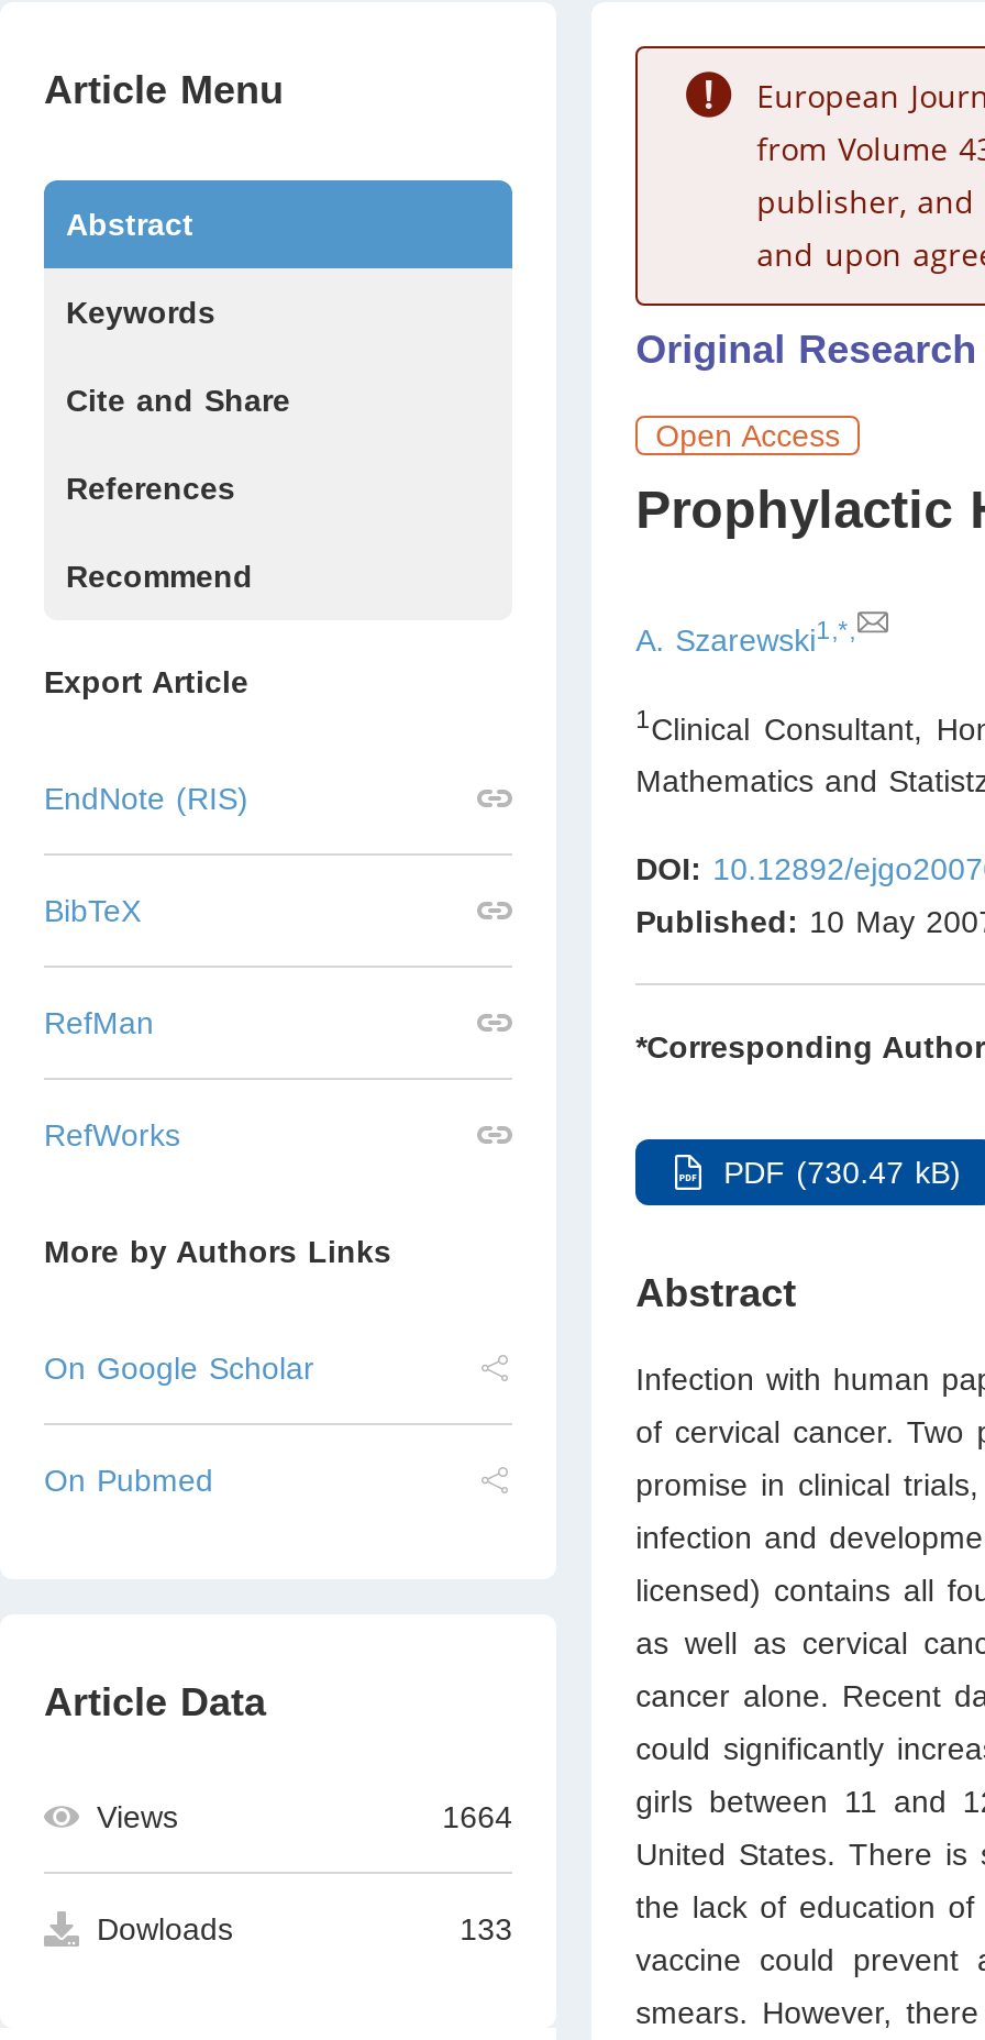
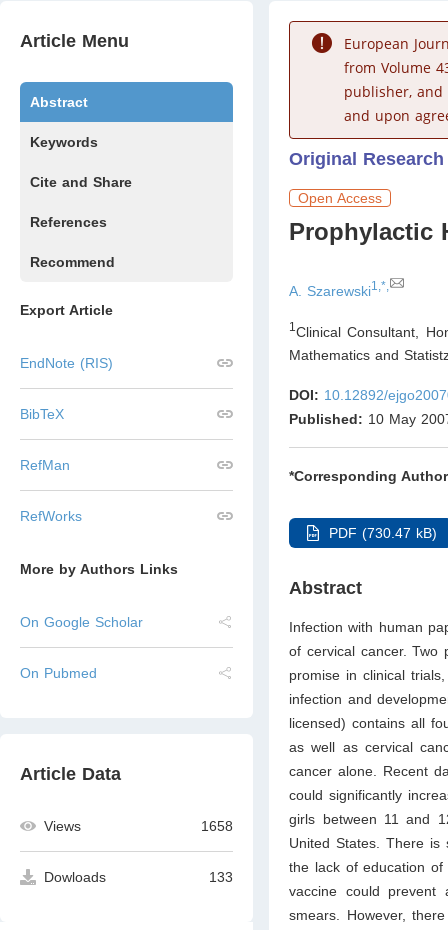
- 1664
+ 1658
